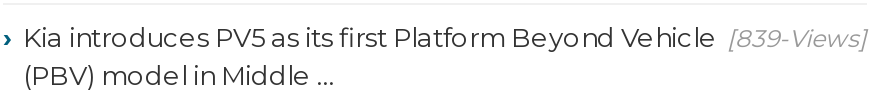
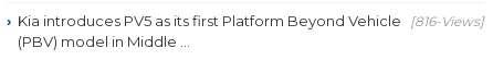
- Kia introduces PV5 as its first Platform Beyond Vehicle [839-Views]
+ Kia introduces PV5 as its first Platform Beyond Vehicle [816-Views]
